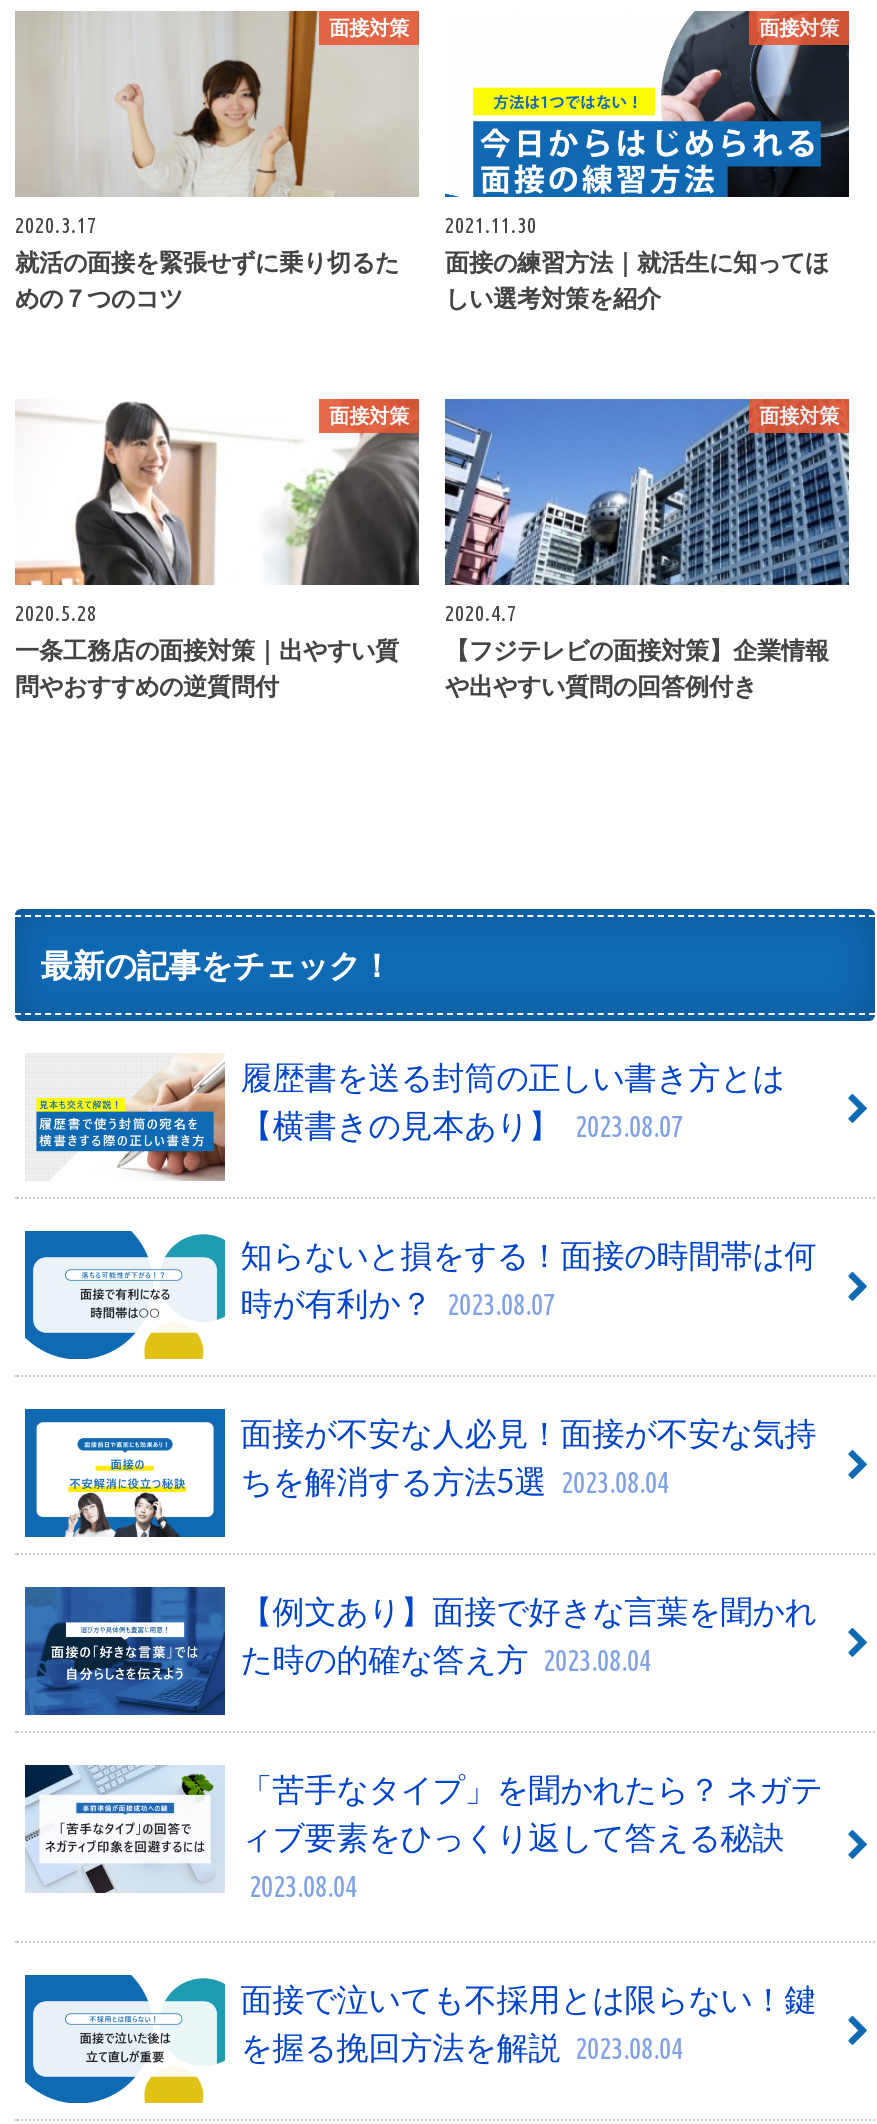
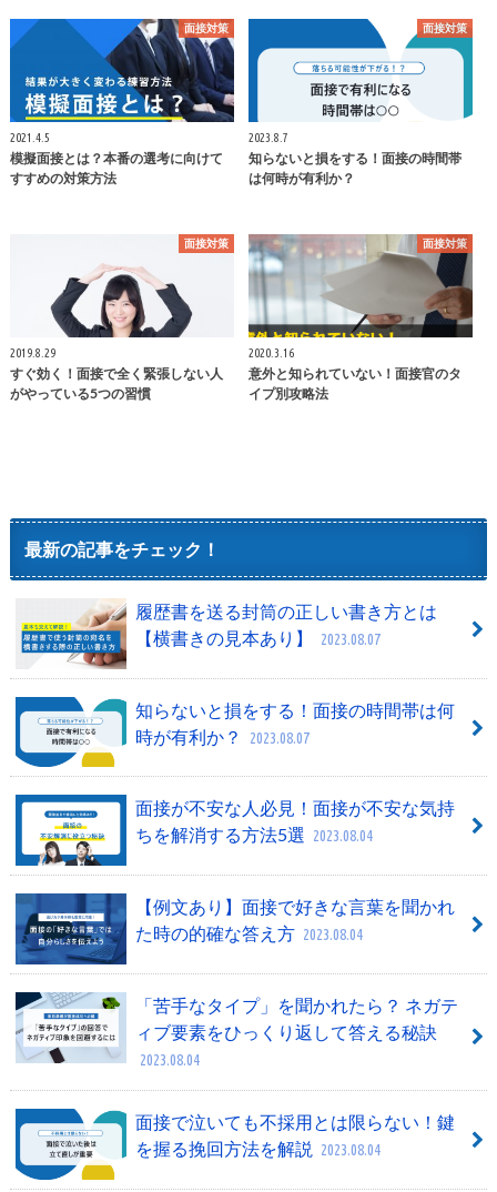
- [image]
- 2020.3.17
- 就活の面接を緊張せずに乗り切るた
- めの７つのコツ
+ [image]
+ 2021.4.5
+ 模擬面接とは？本番の選考に向けて
+ すすめの対策方法

- [image]
- 2021.11.30
- 面接の練習方法｜就活生に知ってほ
- しい選考対策を紹介
+ [image]
+ 2023.8.7
+ 知らないと損をする！面接の時間帯
+ は何時が有利か？

- [image]
- 2020.5.28
+ [image]
+ 2019.8.29

- [image]
- 2020.4.7
- 【フジテレビの面接対策】企業情報
- や出やすい質問の回答例付き
+ [image]
+ 2020.3.16
+ 意外と知られていない！面接官のタ
+ イプ別攻略法

- 一条工務店の面接対策｜出やすい質
+ すぐ効く！面接で全く緊張しない人

- 問やおすすめの逆質問付
+ がやっている5つの習慣
